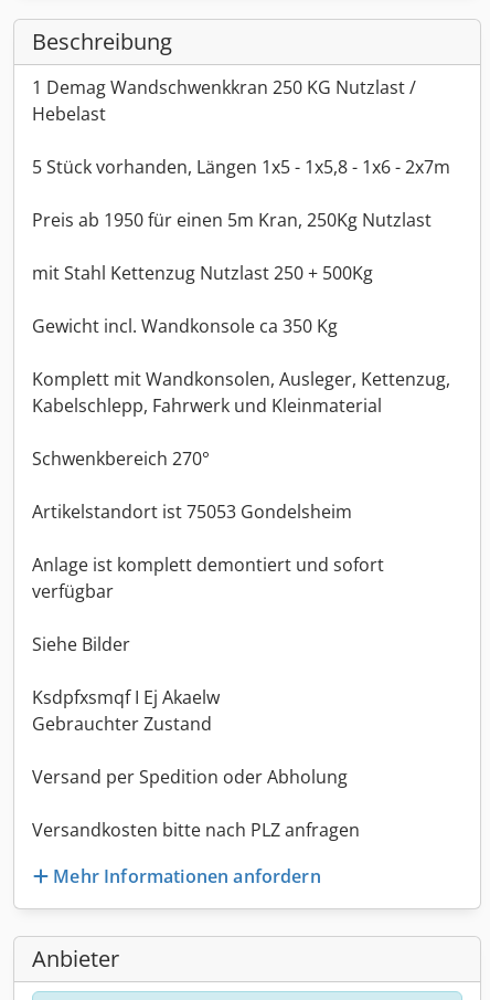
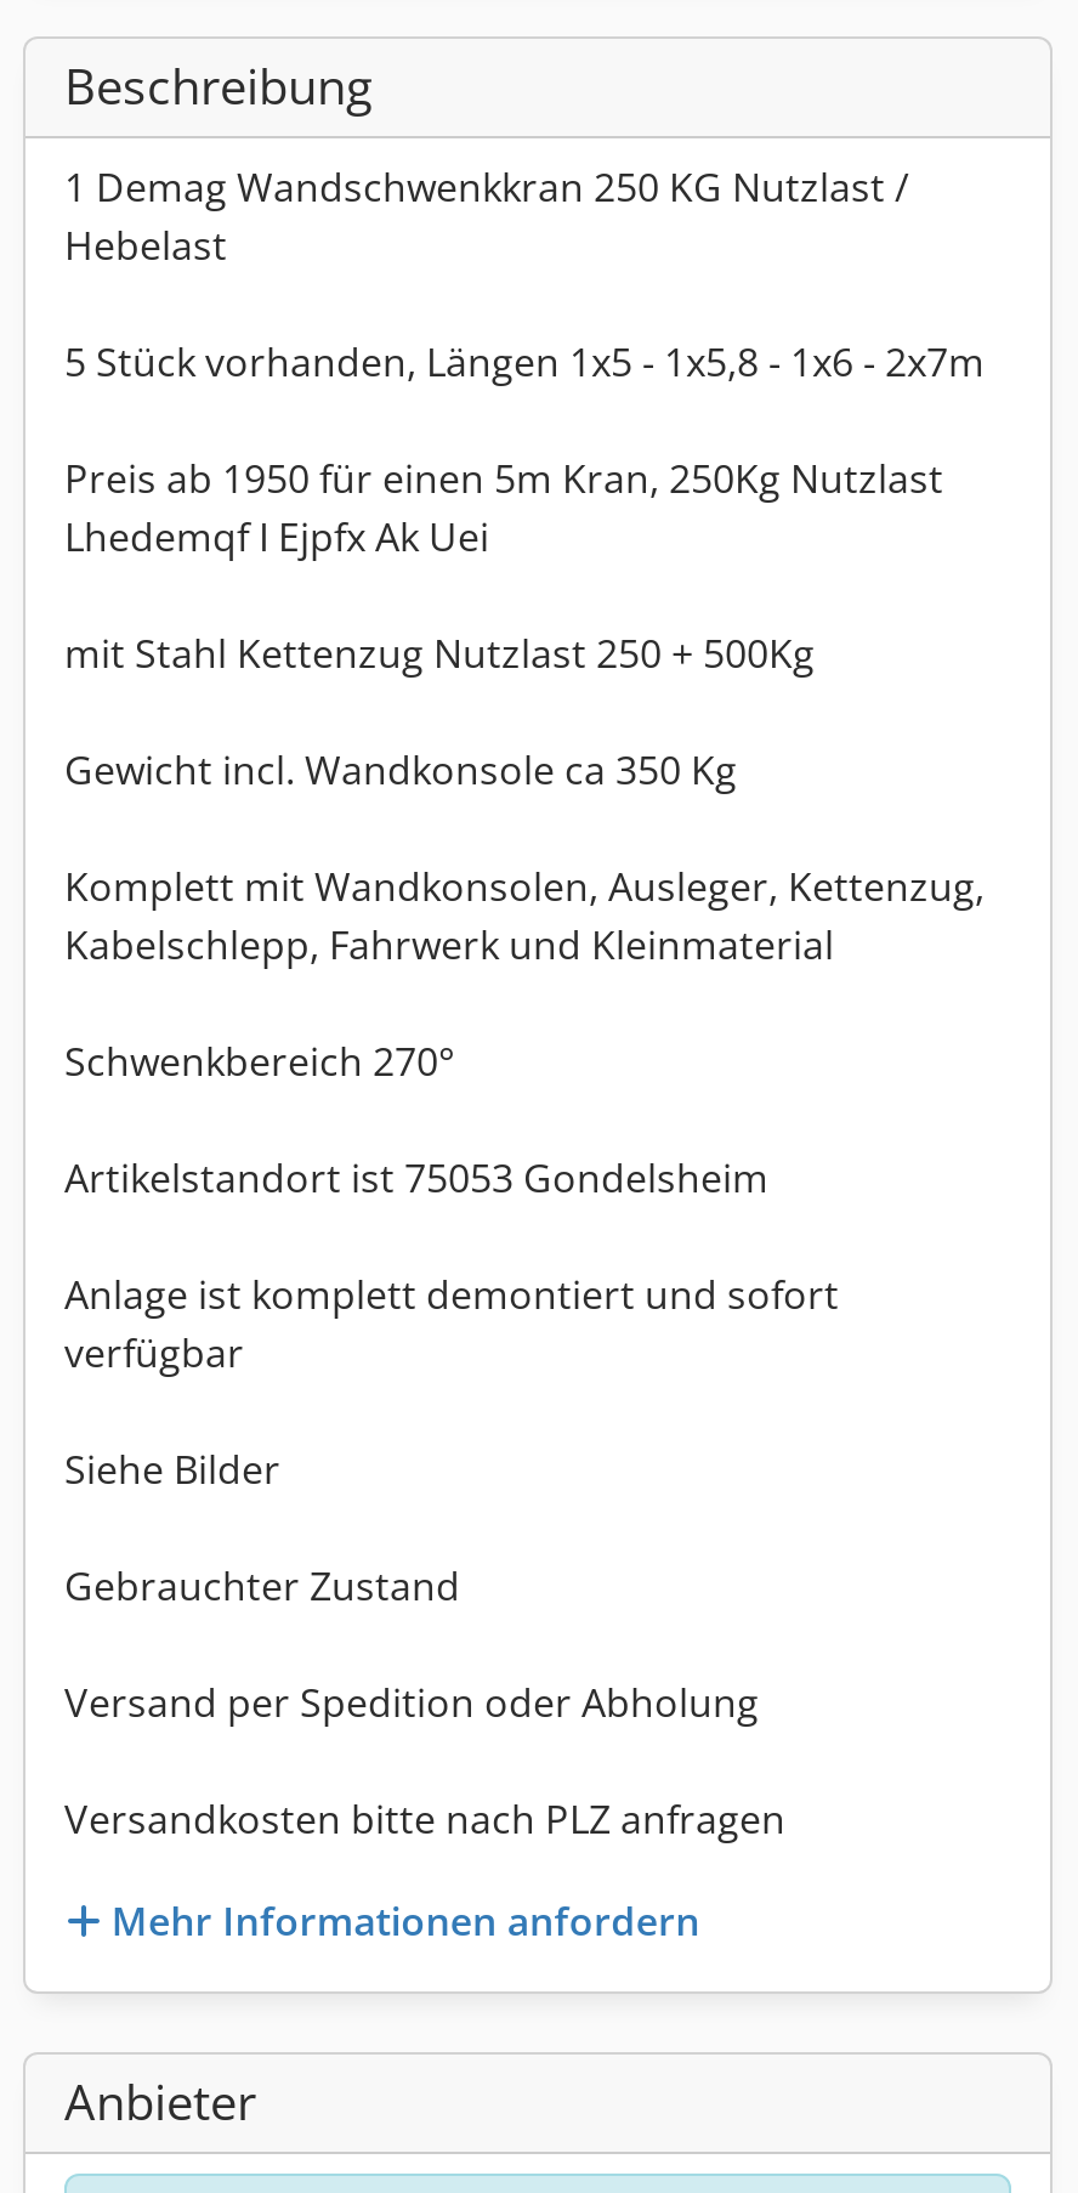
+ Lhedemqf I Ejpfx Ak Uei

moved down: mit Stahl Kettenzug Nutzlast 250 + 500Kg | Gewicht incl. Wandkonsole ca 350 Kg | Komplett mit Wandkonsolen, Ausleger, Kettenzug, | ... | verfügbar | Siehe Bilder

- Ksdpfxsmqf I Ej Akaelw
